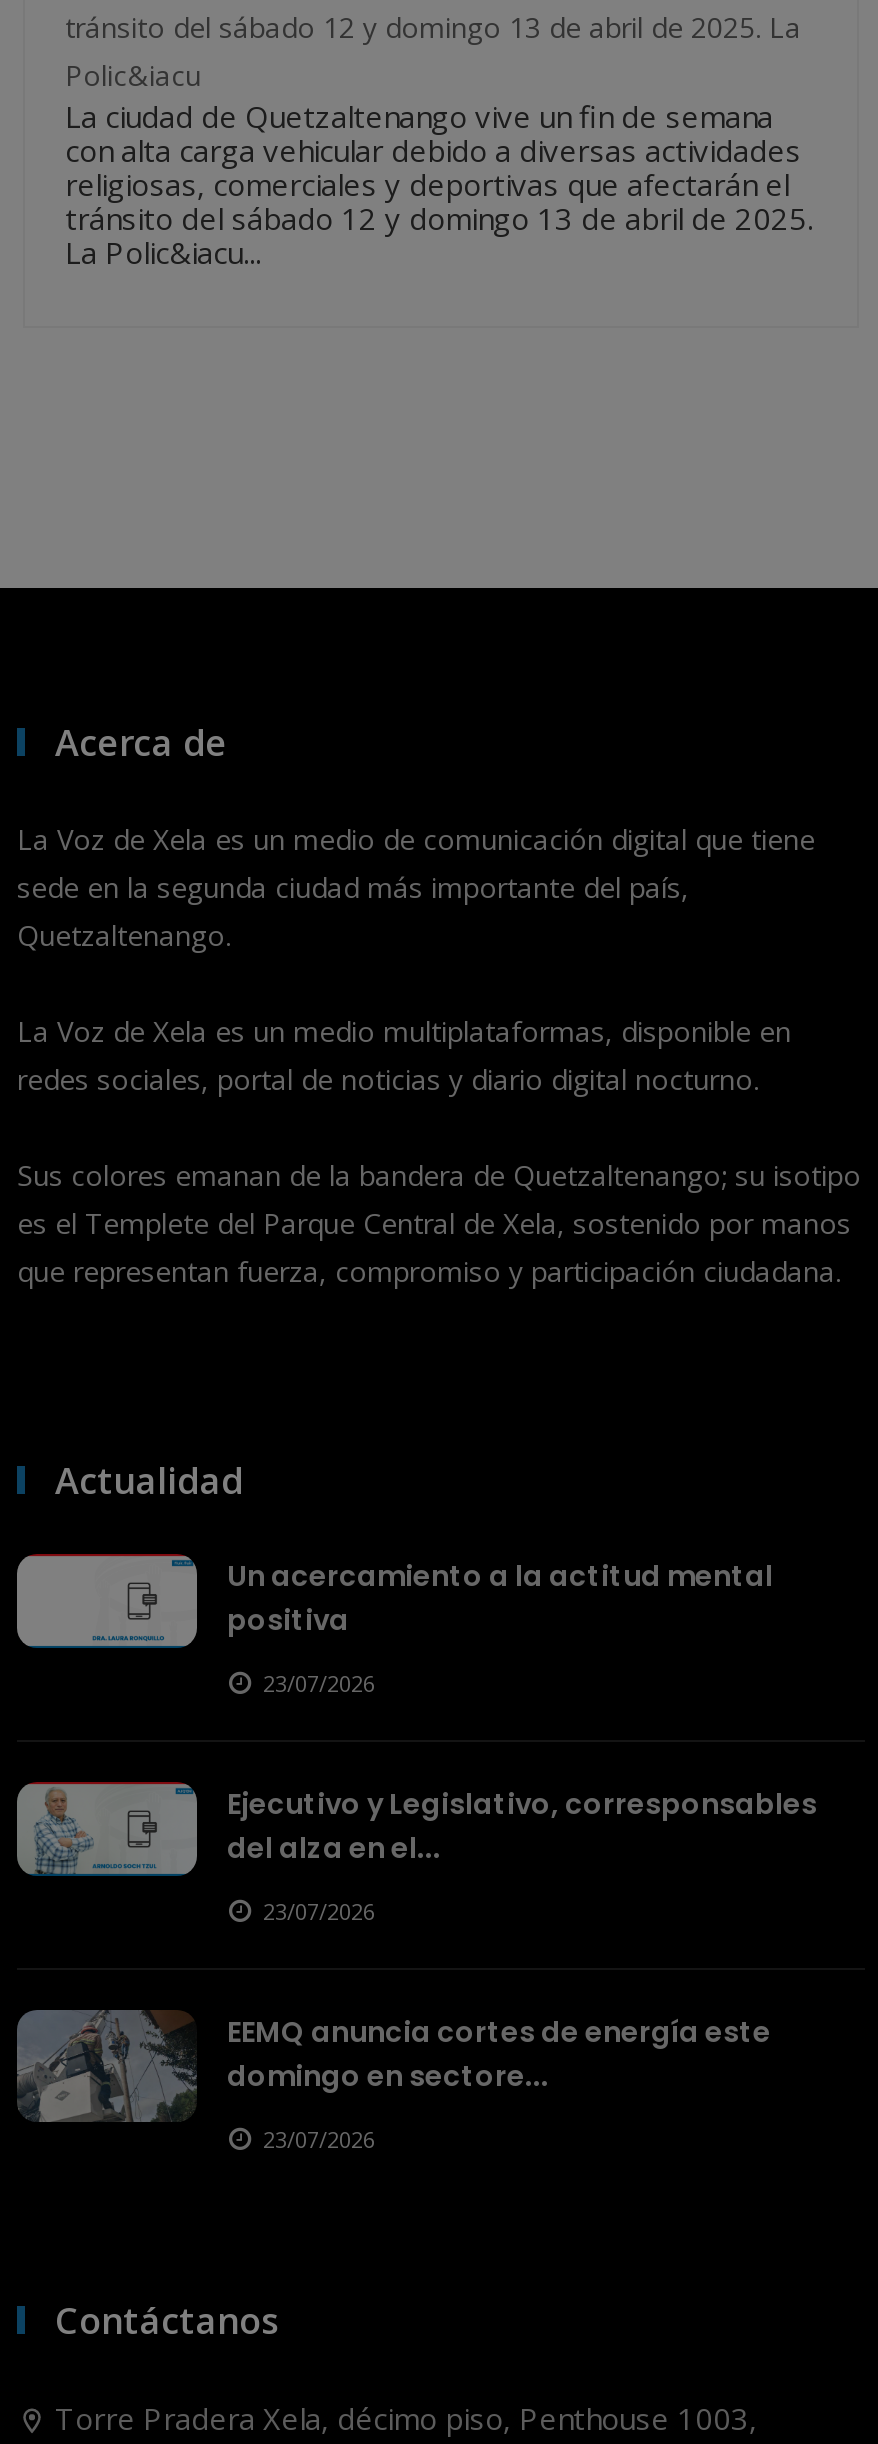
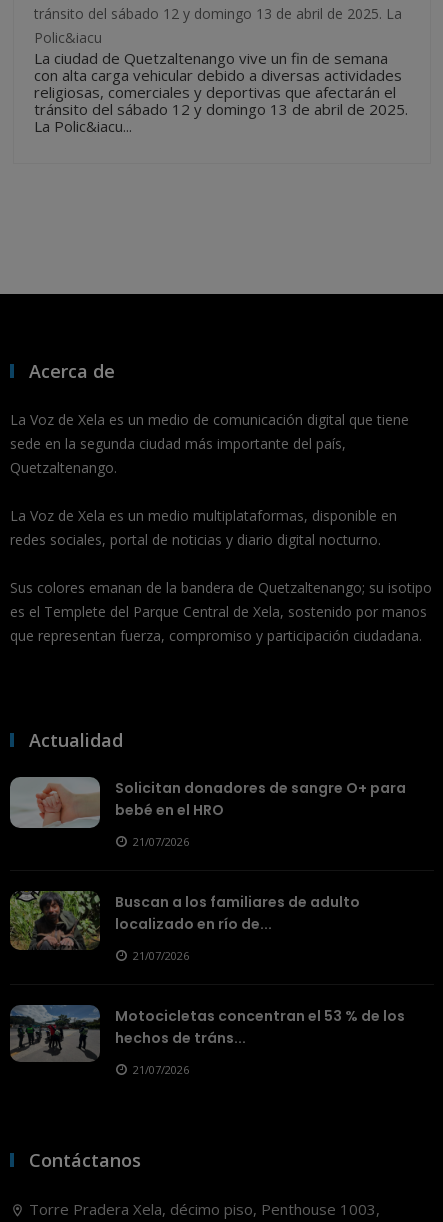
- [image]
- Un acercamiento a la actitud mental
- positiva
+ [image]
+ Solicitan donadores de sangre O+ para
+ bebé en el HRO

- 23/07/2026
+ 21/07/2026

- [image]
- Ejecutivo y Legislativo, corresponsables
- del alza en el...
+ [image]
+ Buscan a los familiares de adulto
+ localizado en río de...

- 23/07/2026
+ 21/07/2026

- [image]
- EEMQ anuncia cortes de energía este
- domingo en sectore...
+ [image]
+ Motocicletas concentran el 53 % de los
+ hechos de tráns...

- 23/07/2026
+ 21/07/2026
